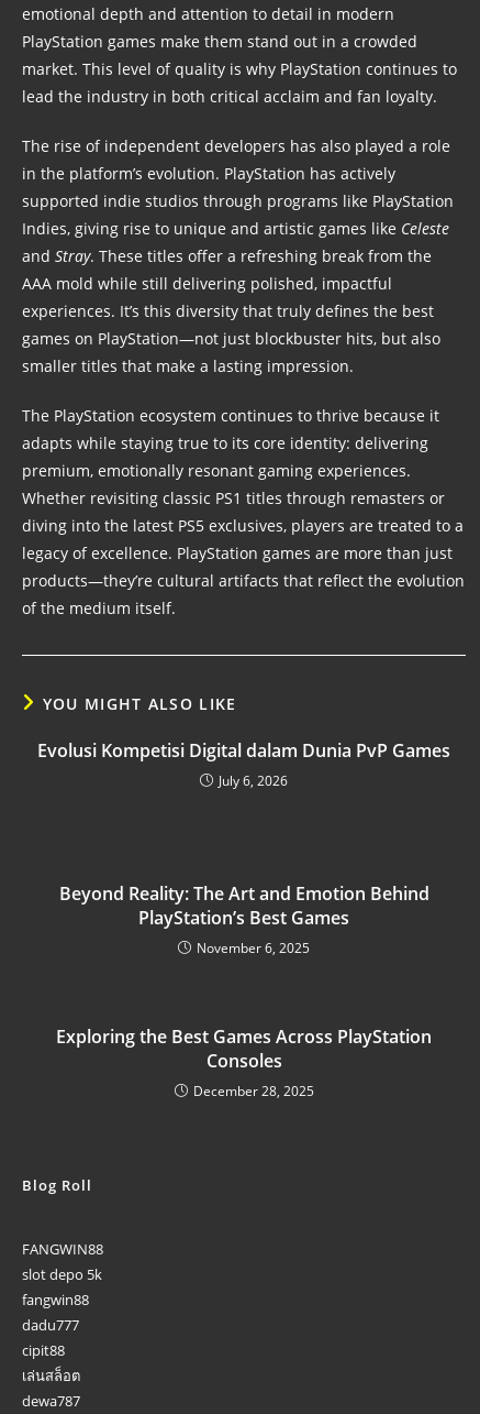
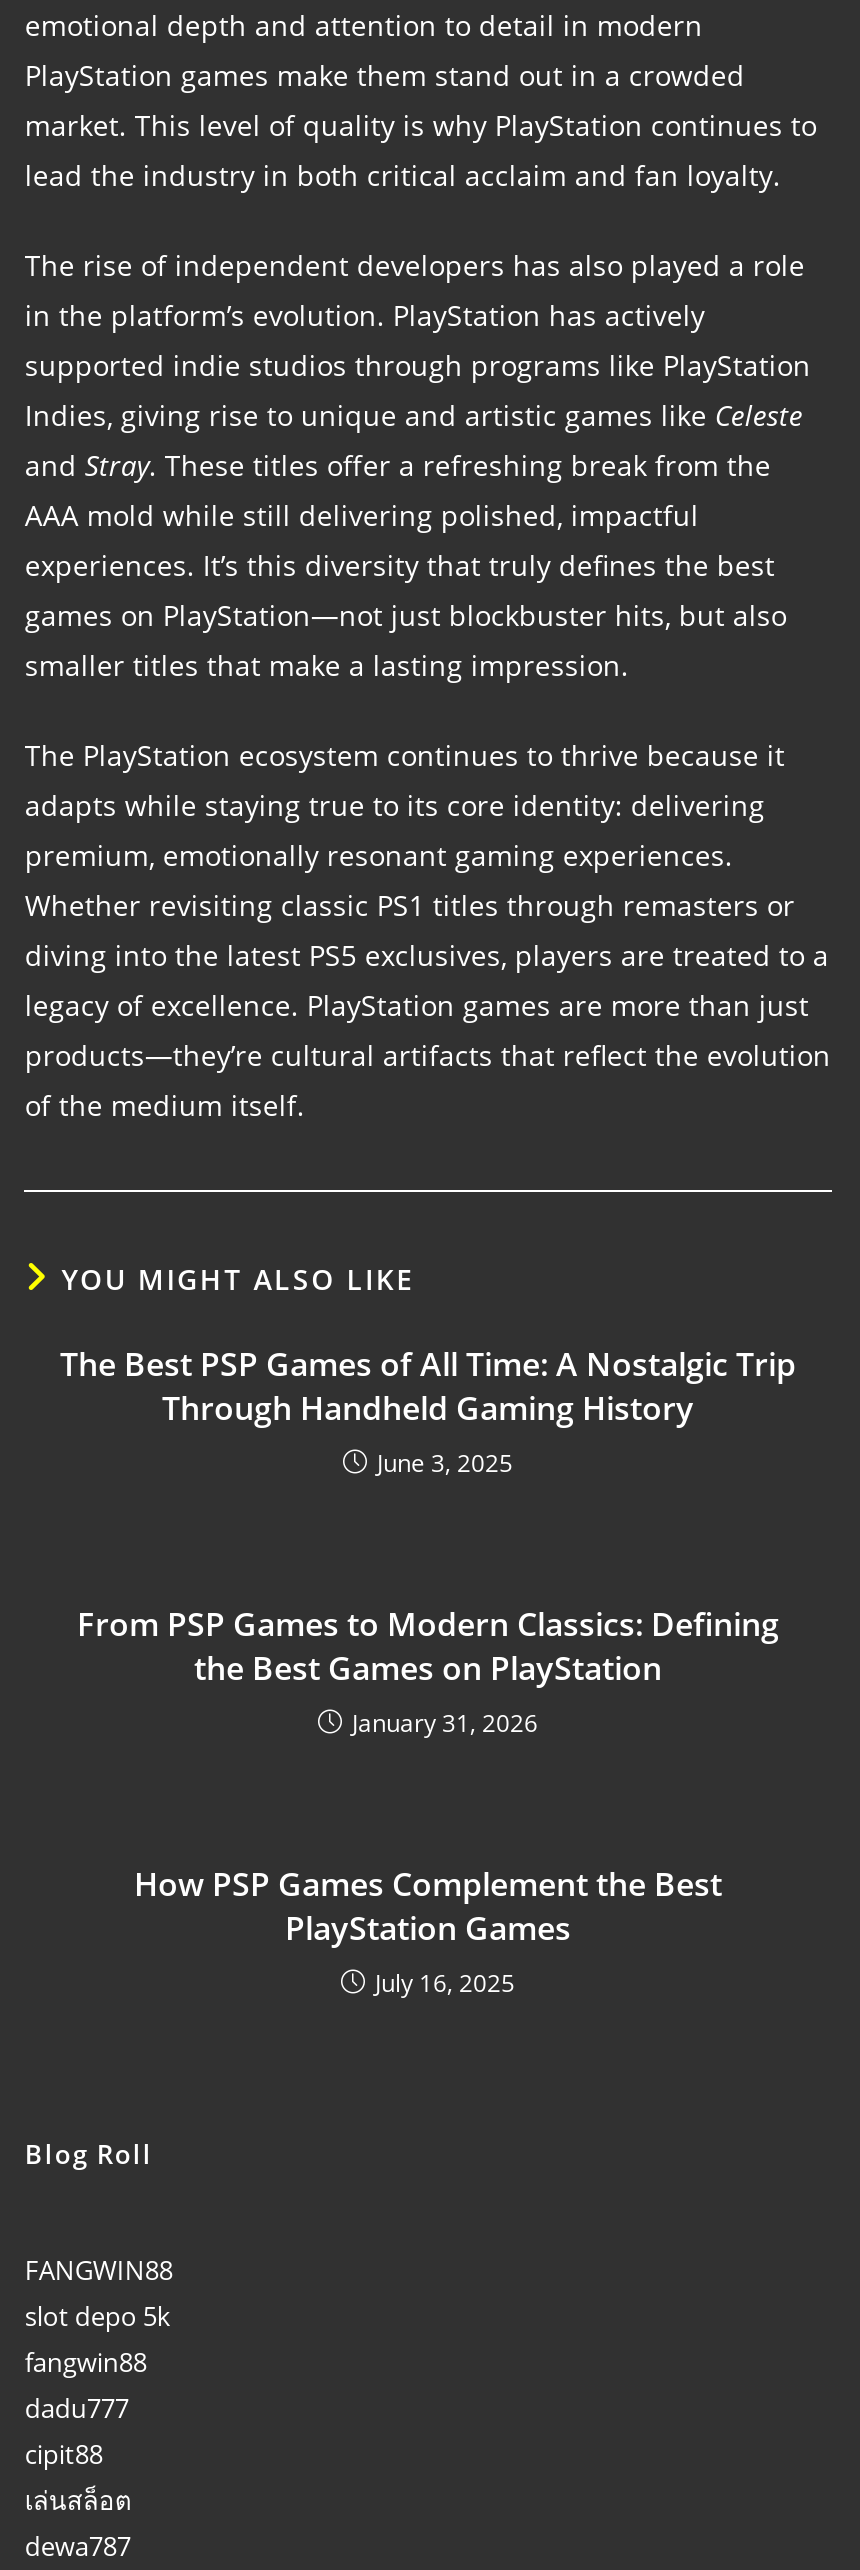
- Evolusi Kompetisi Digital dalam Dunia PvP Games
- July 6, 2026
+ The Best PSP Games of All Time: A Nostalgic Trip
+ Through Handheld Gaming History
+ June 3, 2025

- Beyond Reality: The Art and Emotion Behind
- PlayStation’s Best Games
- November 6, 2025
+ From PSP Games to Modern Classics: Defining
+ the Best Games on PlayStation
+ January 31, 2026

- Exploring the Best Games Across PlayStation
- Consoles
- December 28, 2025
+ How PSP Games Complement the Best
+ PlayStation Games
+ July 16, 2025
